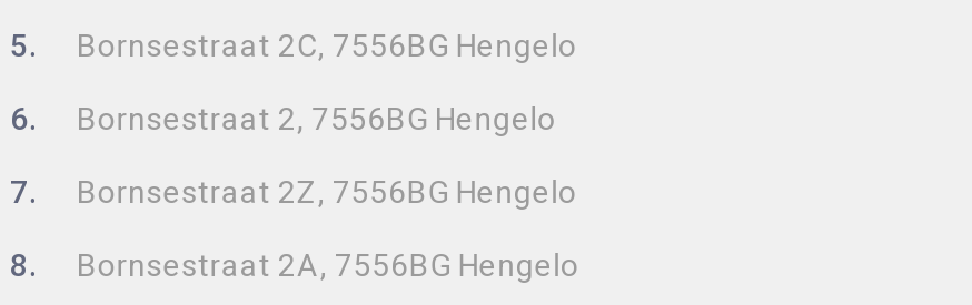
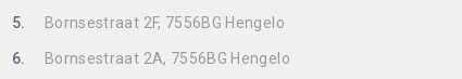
- Bornsestraat 2C, 7556BG Hengelo
+ Bornsestraat 2F, 7556BG Hengelo

- Bornsestraat 2, 7556BG Hengelo
- 7.
- Bornsestraat 2Z, 7556BG Hengelo
- 8.
